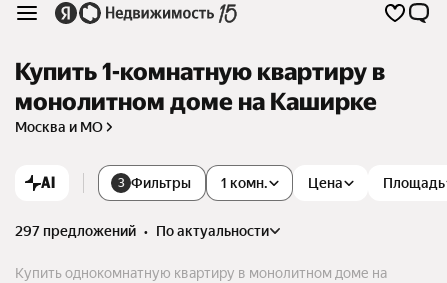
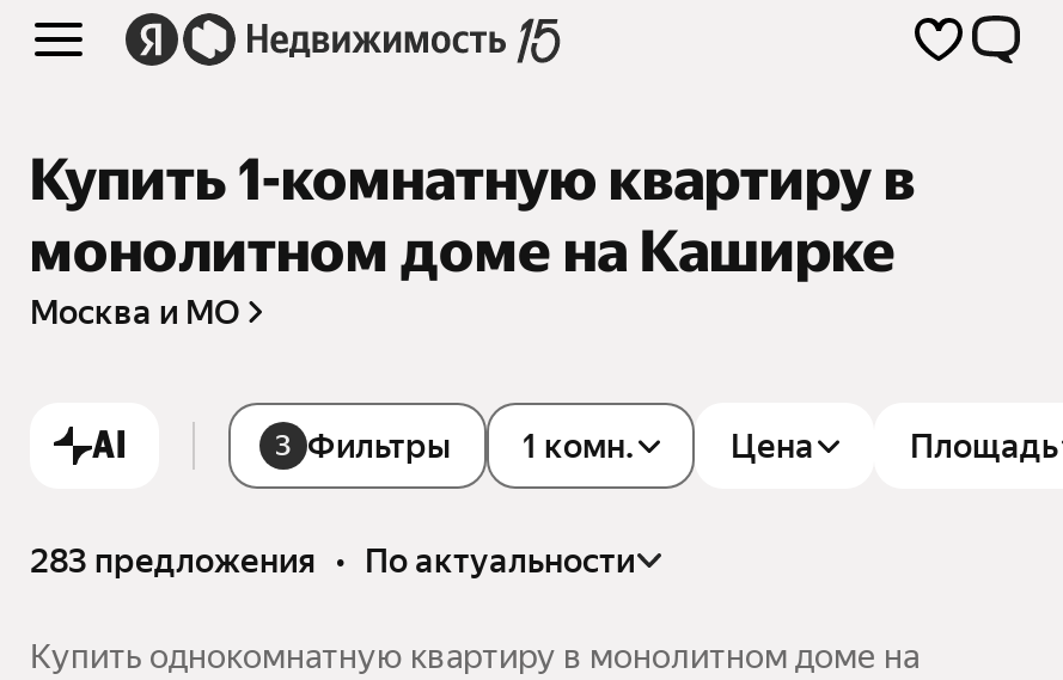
- 297 предложений • по актуальности
+ 283 предложения • по актуальности
